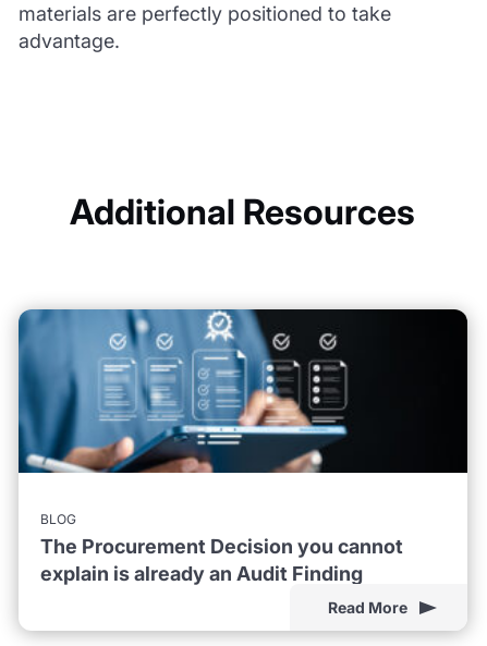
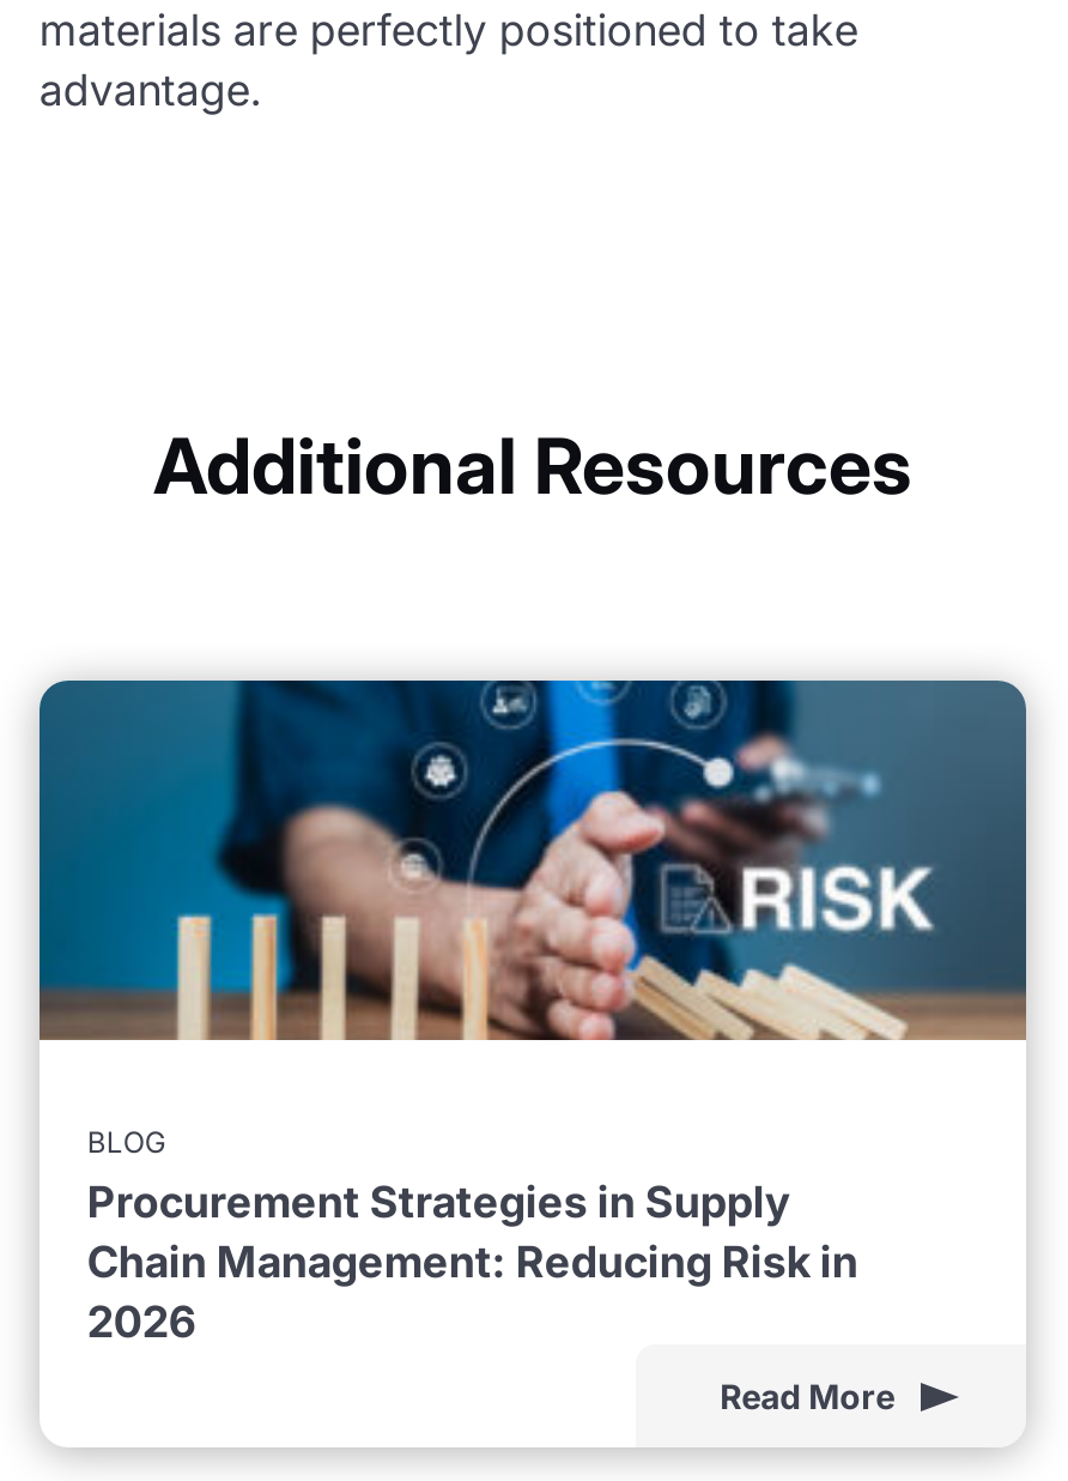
- [image]
+ [image]

- The Procurement Decision you cannot
- explain is already an Audit Finding
+ Procurement Strategies in Supply
+ Chain Management: Reducing Risk in
+ 2026
